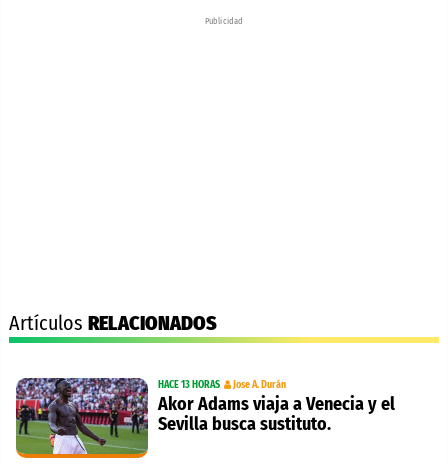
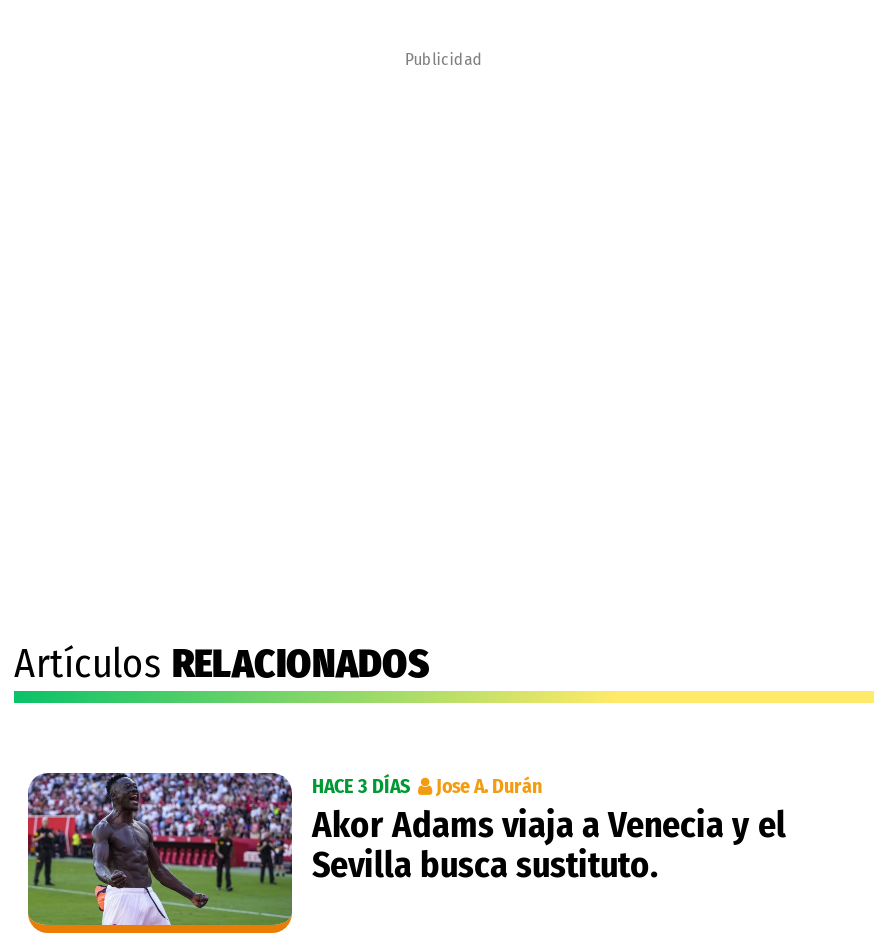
- HACE 13 HORAS Jose A. Durán
+ HACE 3 DÍAS Jose A. Durán
